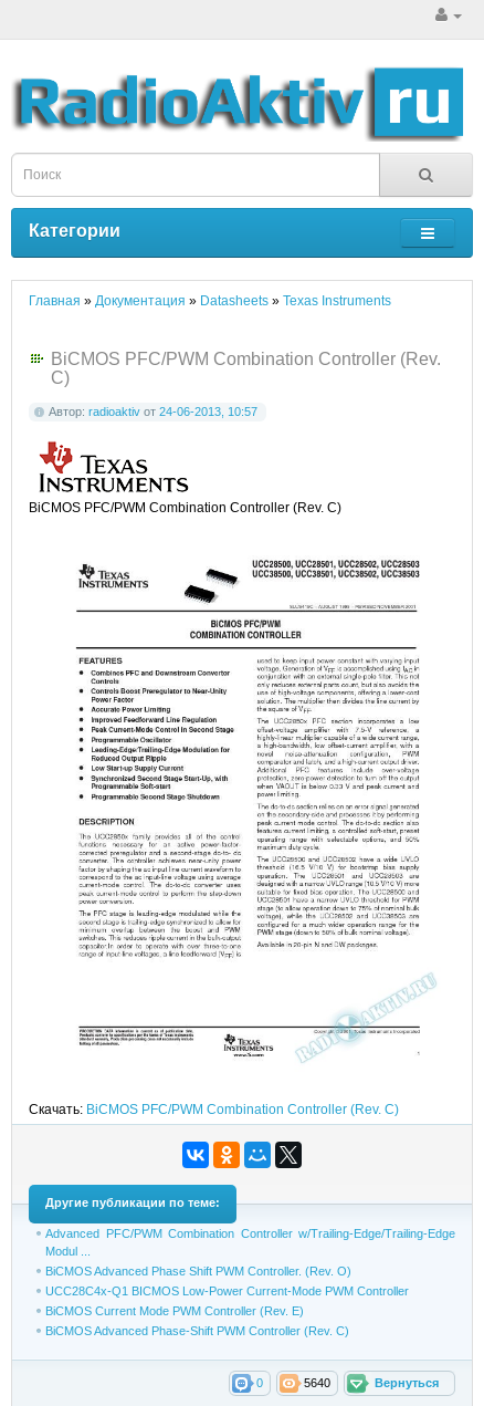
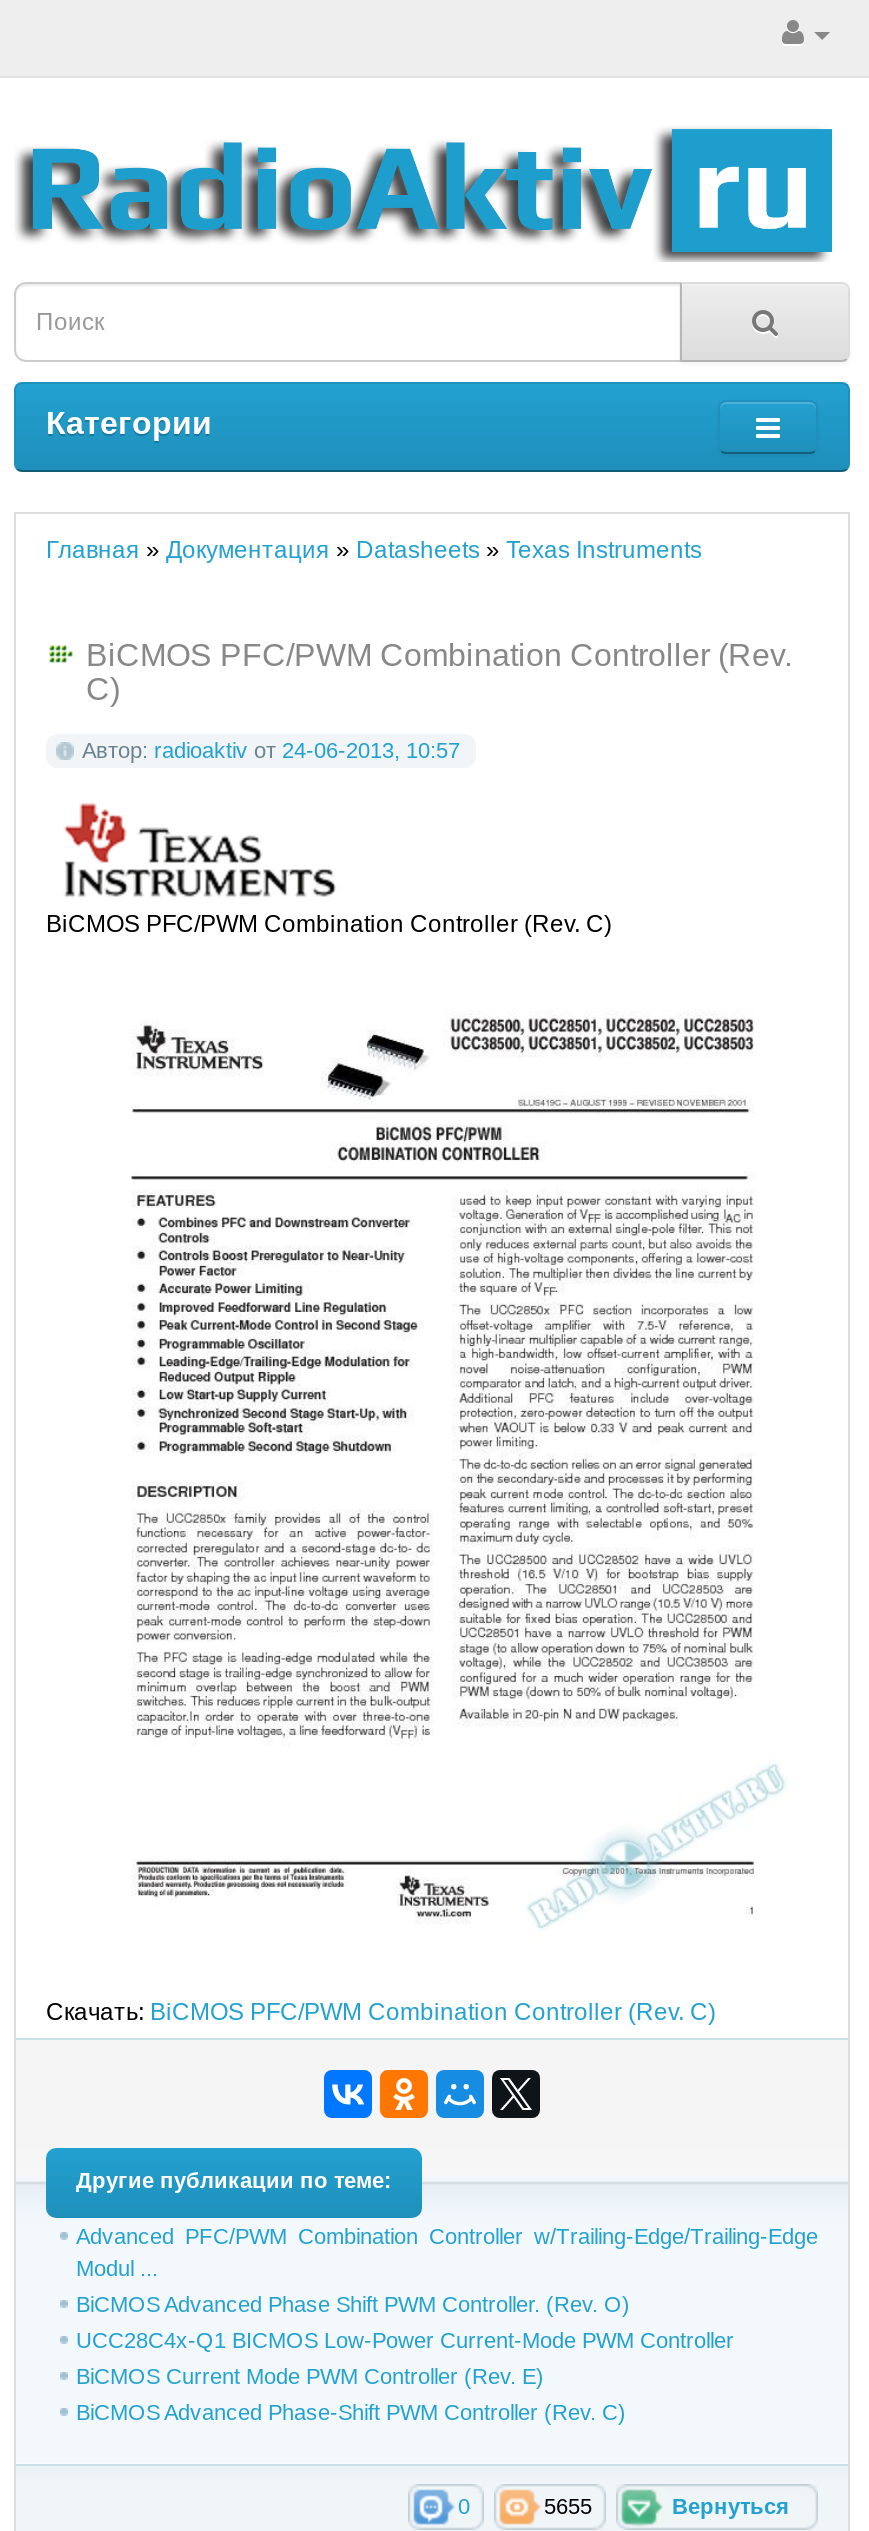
- 5640
+ 5655
